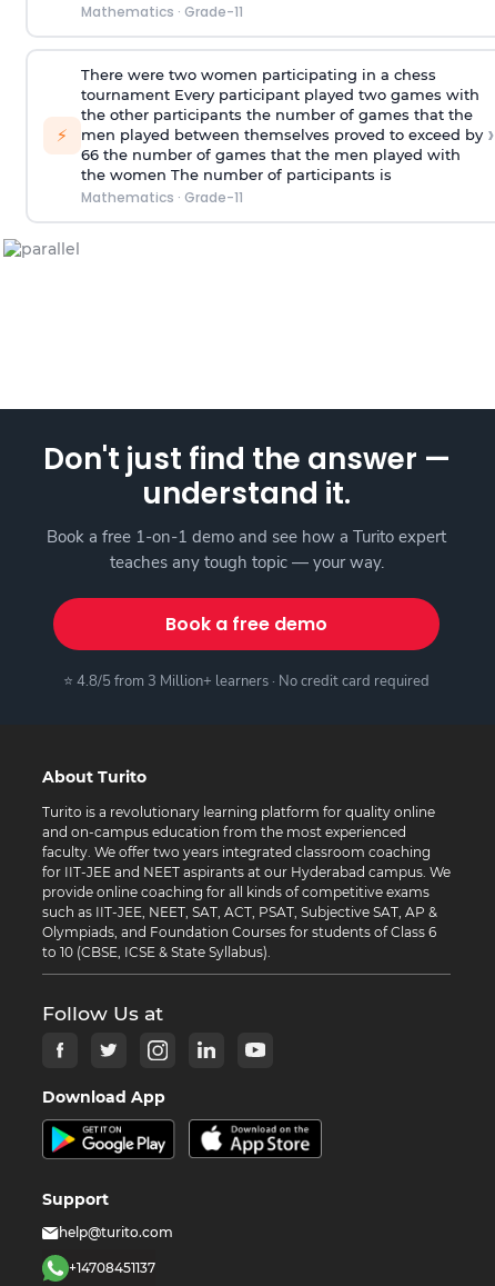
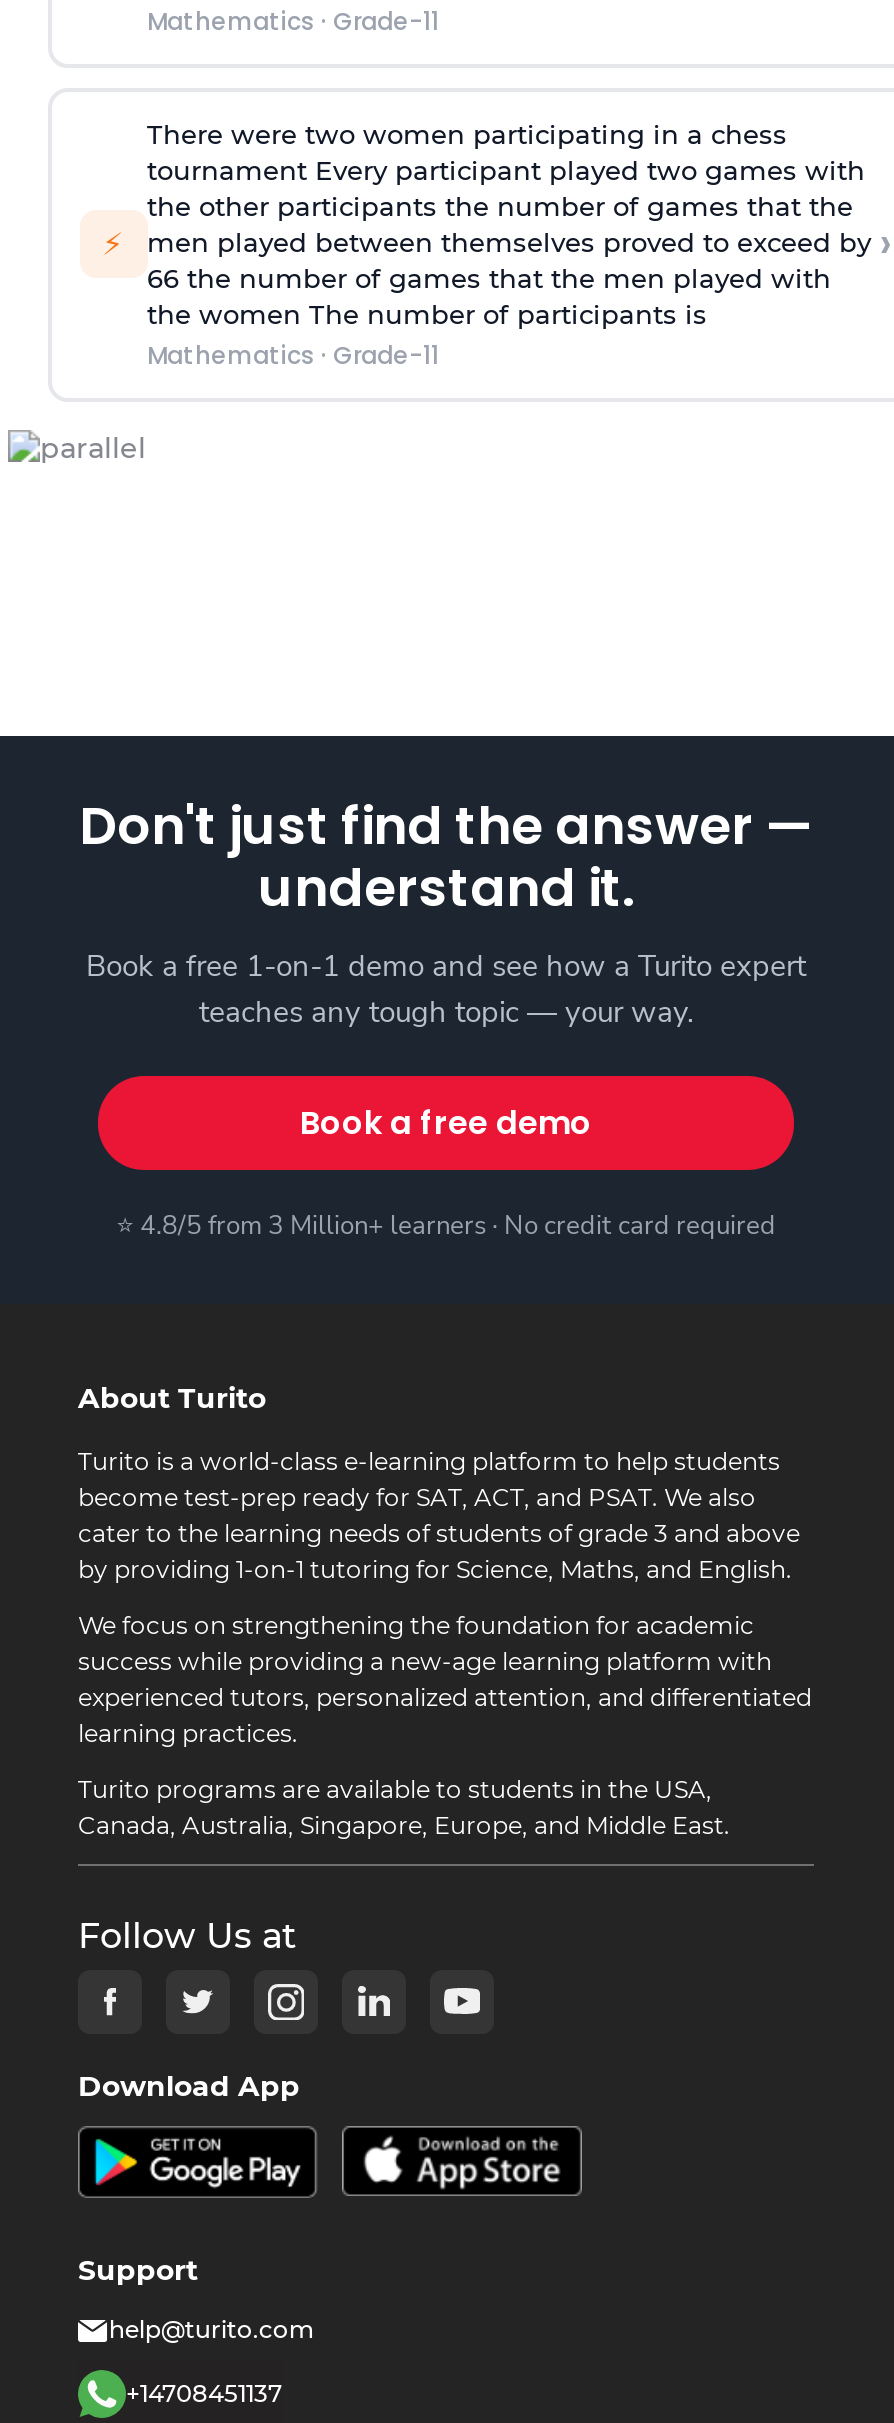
- Turito is a revolutionary learning platform for quality online
- and on-campus education from the most experienced
- faculty. We offer two years integrated classroom coaching
- for IIT-JEE and NEET aspirants at our Hyderabad campus. We
- provide online coaching for all kinds of competitive exams
- such as IIT-JEE, NEET, SAT, ACT, PSAT, Subjective SAT, AP &
- Olympiads, and Foundation Courses for students of Class 6
- to 10 (CBSE, ICSE & State Syllabus).
+ Turito is a world-class e-learning platform to help students
+ become test-prep ready for SAT, ACT, and PSAT. We also
+ cater to the learning needs of students of grade 3 and above
+ by providing 1-on-1 tutoring for Science, Maths, and English.
+ We focus on strengthening the foundation for academic
+ success while providing a new-age learning platform with
+ experienced tutors, personalized attention, and differentiated
+ learning practices.
+ Turito programs are available to students in the USA,
+ Canada, Australia, Singapore, Europe, and Middle East.
